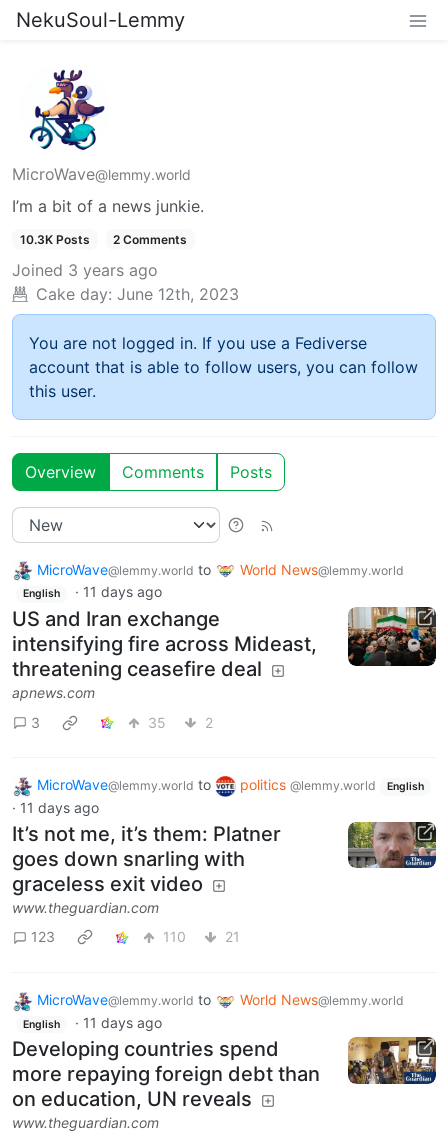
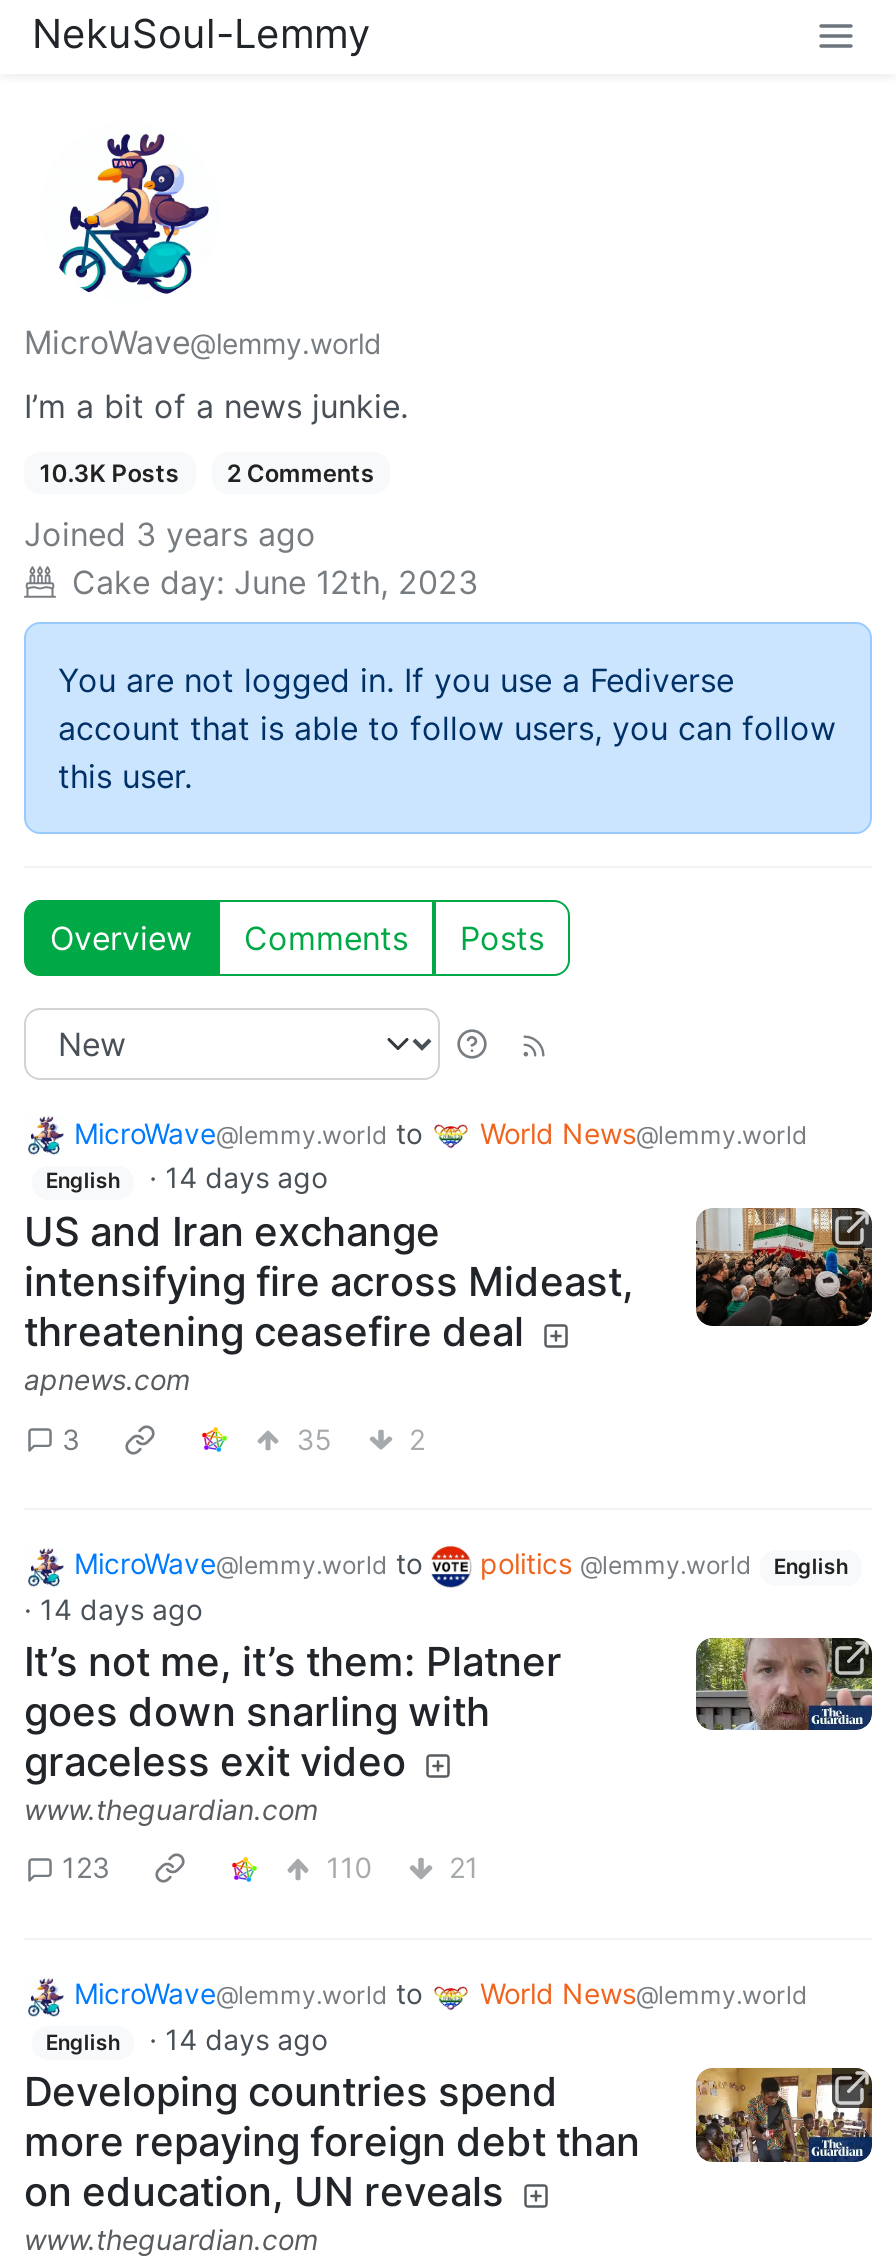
- English · 11 days ago
+ English · 14 days ago

- · 11 days ago
+ · 14 days ago

- English · 11 days ago
+ English · 14 days ago
